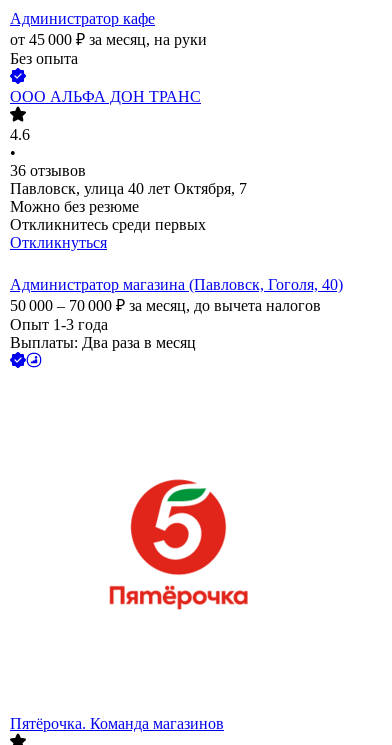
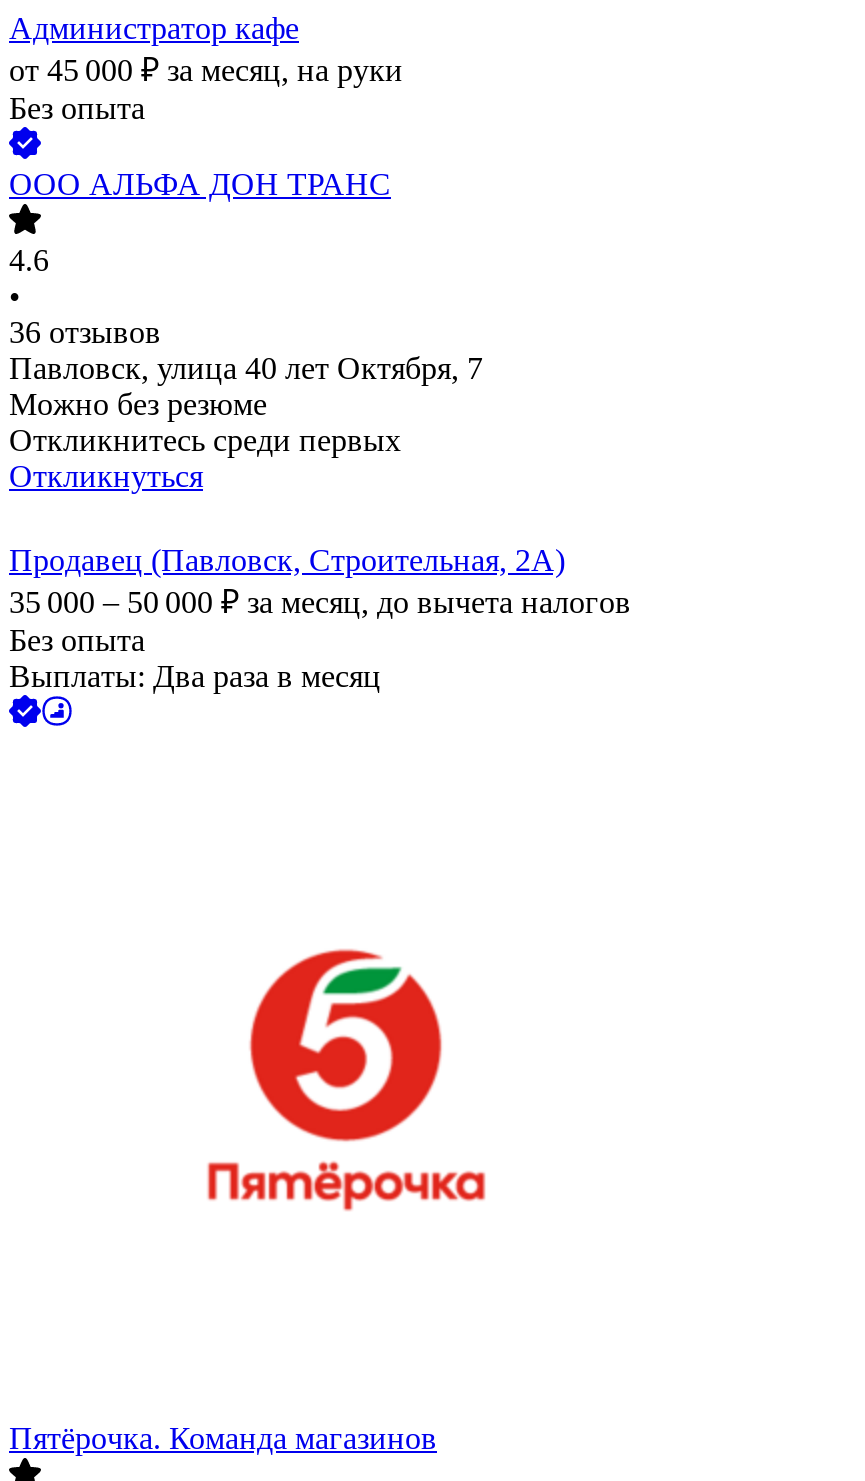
- Администратор магазина (Павловск, Гоголя, 40)
- 50 000 – 70 000 ₽ за месяц, до вычета налогов
- Опыт 1-3 года
+ Продавец (Павловск, Строительная, 2А)
+ 35 000 – 50 000 ₽ за месяц, до вычета налогов
+ Без опыта
